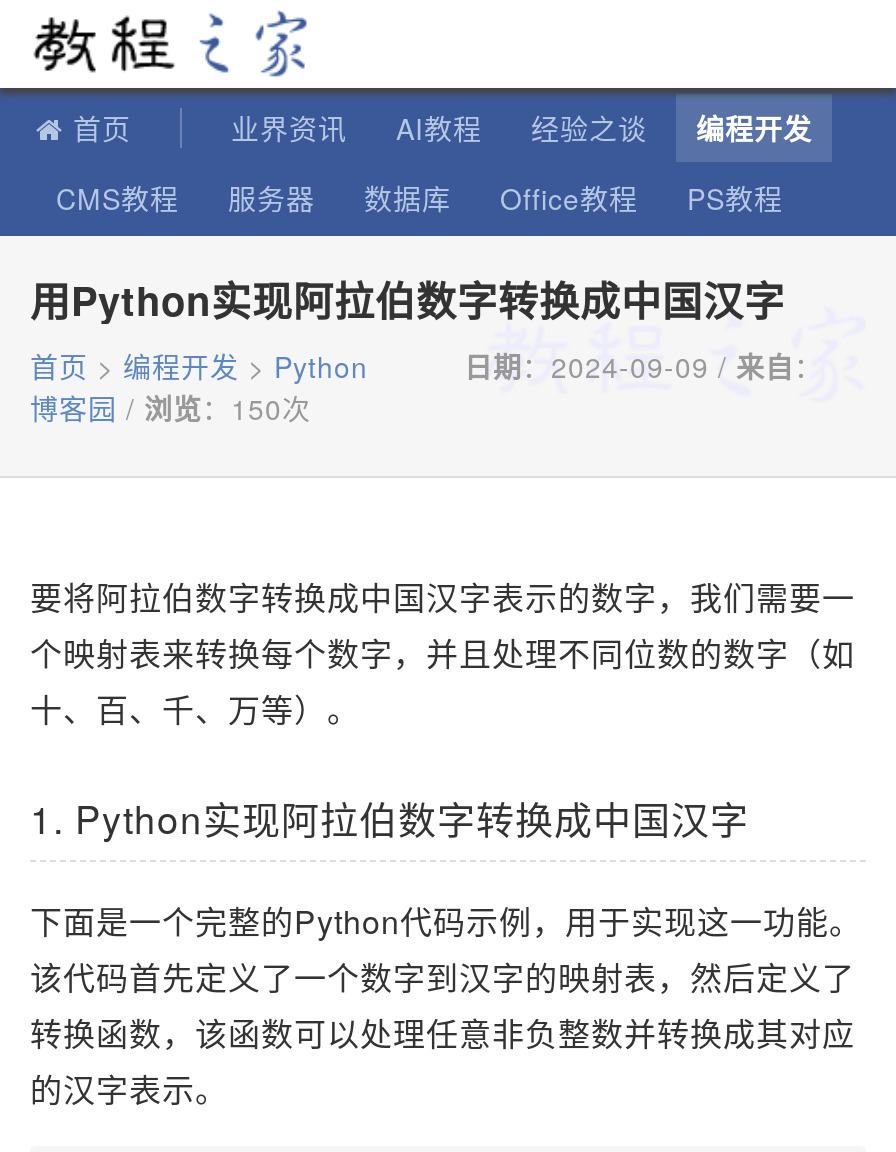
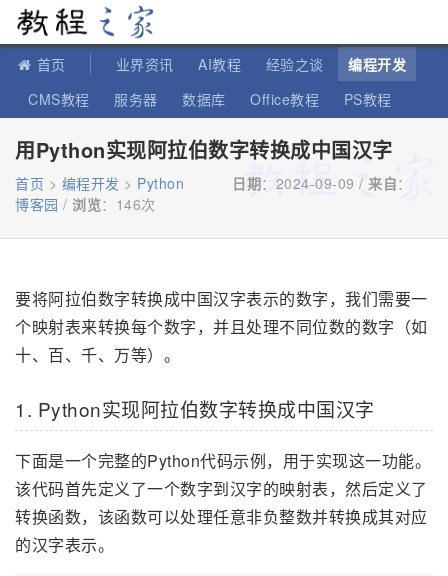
- 博客园/浏览：150次
+ 博客园/浏览：146次
